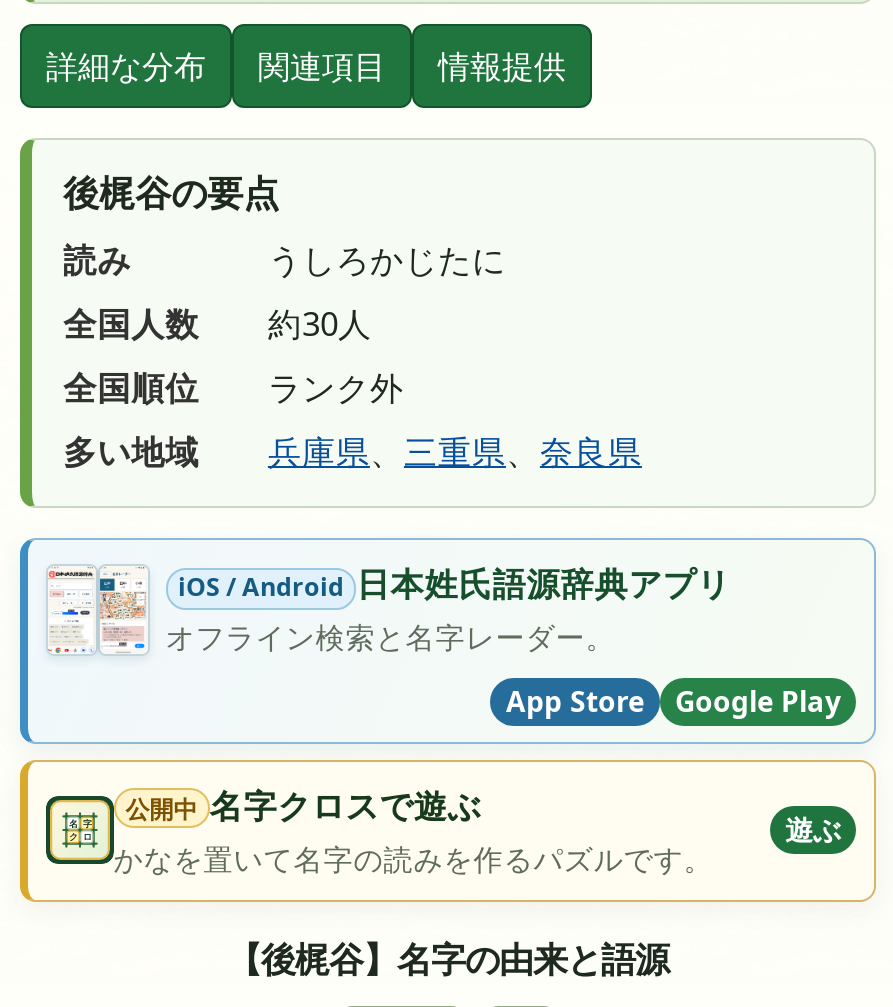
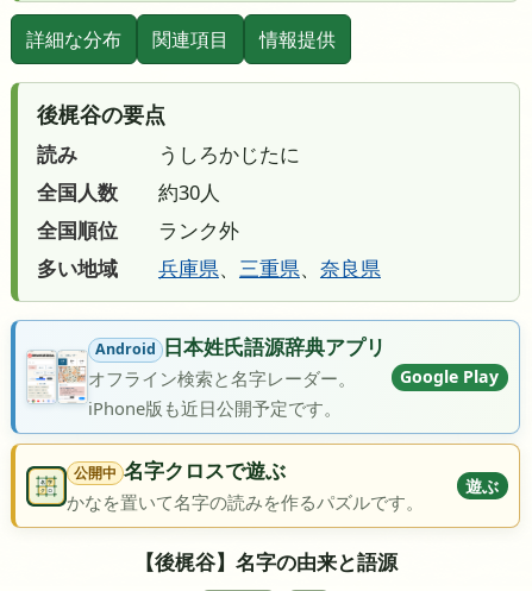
- [image]
- iOS / Android 日本姓氏語源辞典アプリ
+ [image]
+ Android 日本姓氏語源辞典アプリ

- App Store
+ iPhone版も近日公開予定です。

moved up: Google Play
